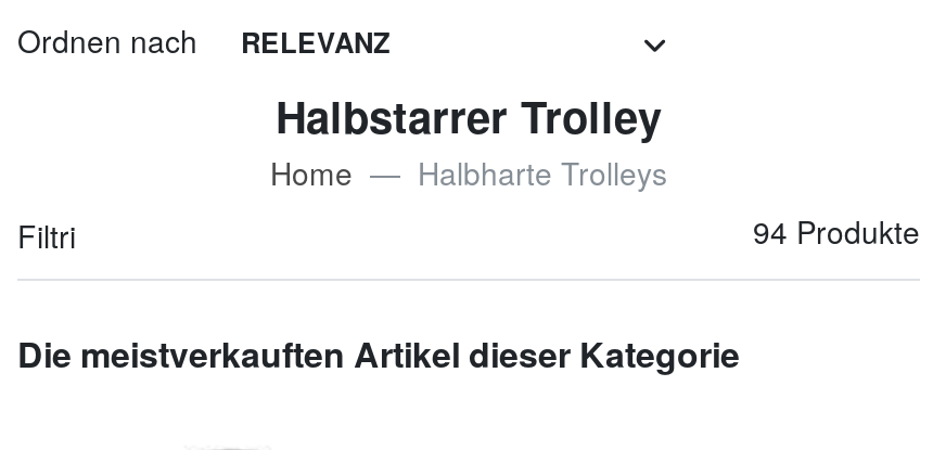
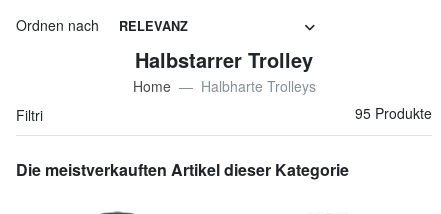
- 94 Produkte
+ 95 Produkte
